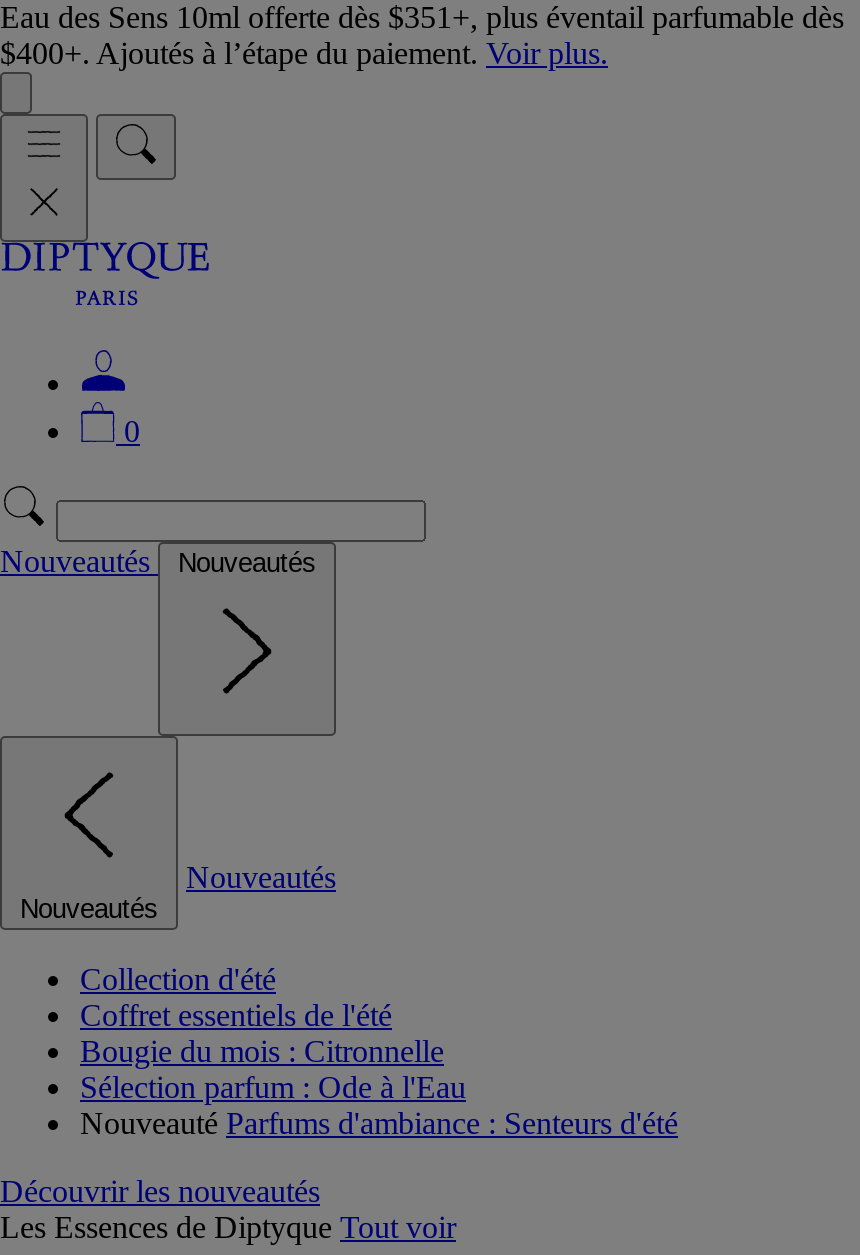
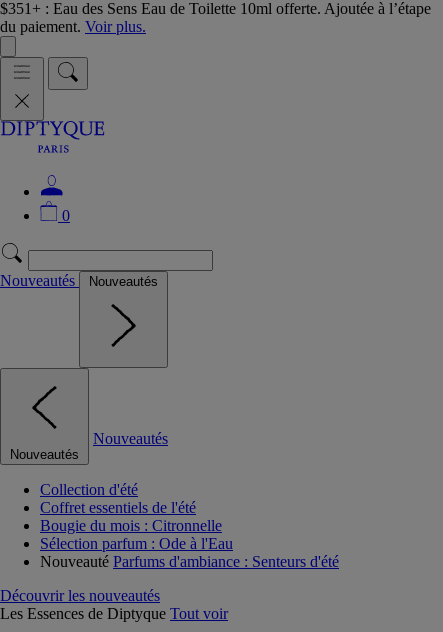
- Eau des Sens 10ml offerte dès $351+, plus éventail parfumable dès
- $400+. Ajoutés à l’étape du paiement. Voir plus.
+ $351+ : Eau des Sens Eau de Toilette 10ml offerte. Ajoutée à l’étape
+ du paiement. Voir plus.
